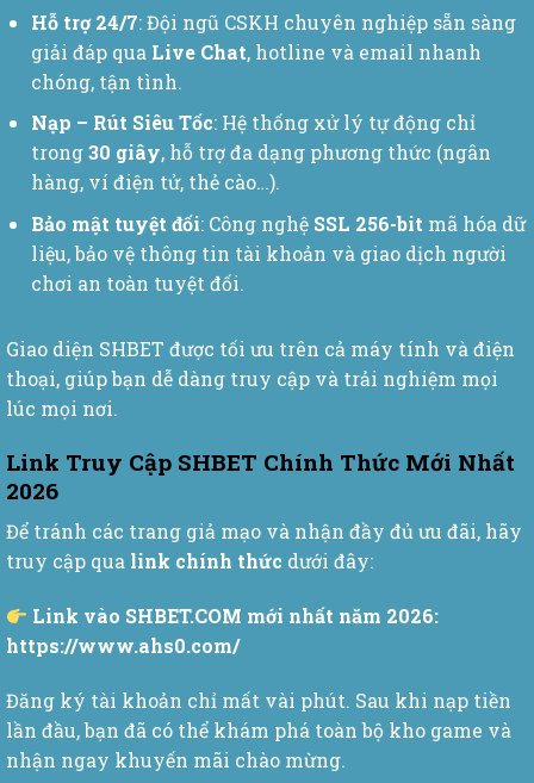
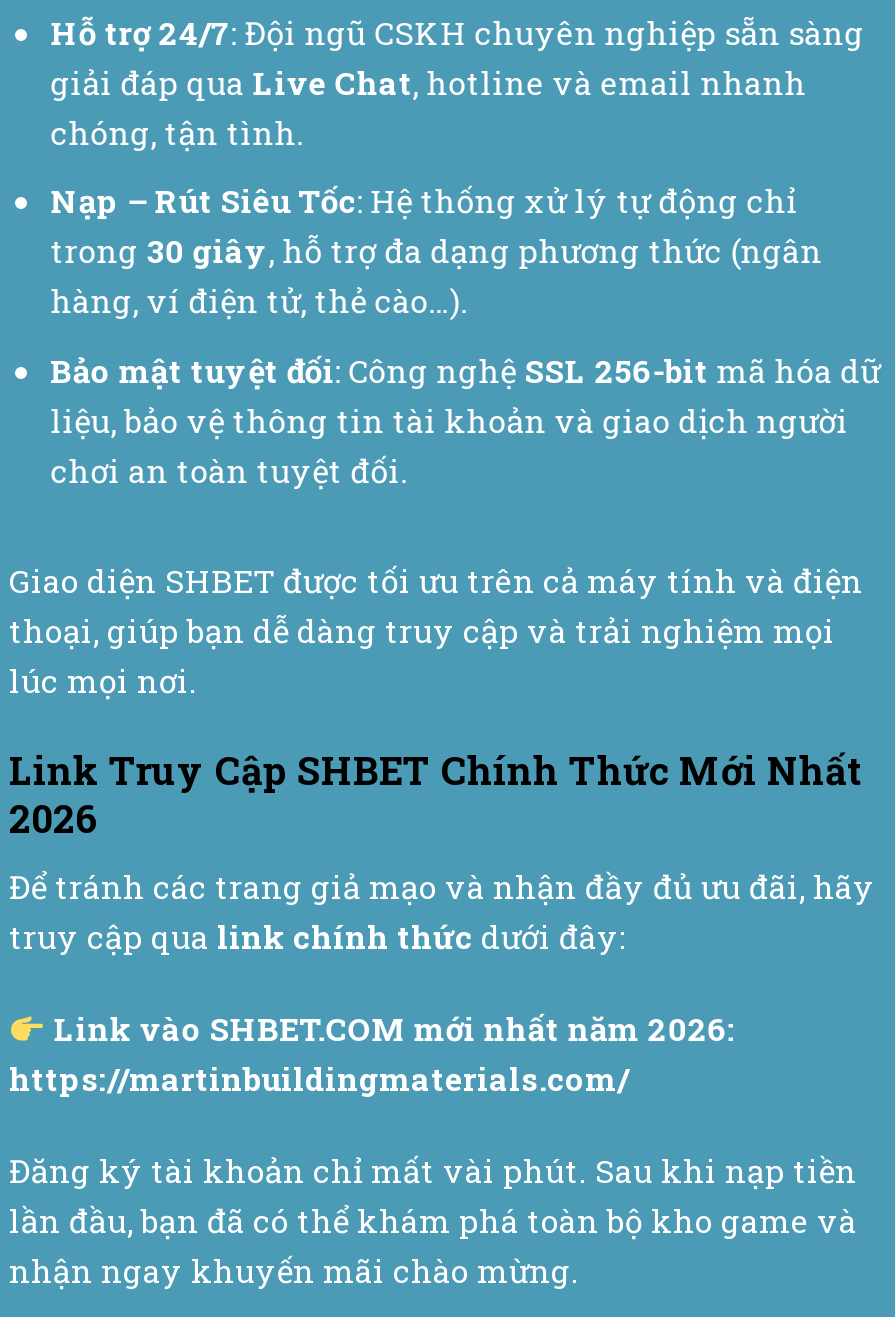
- https://www.ahs0.com/
+ https://martinbuildingmaterials.com/
